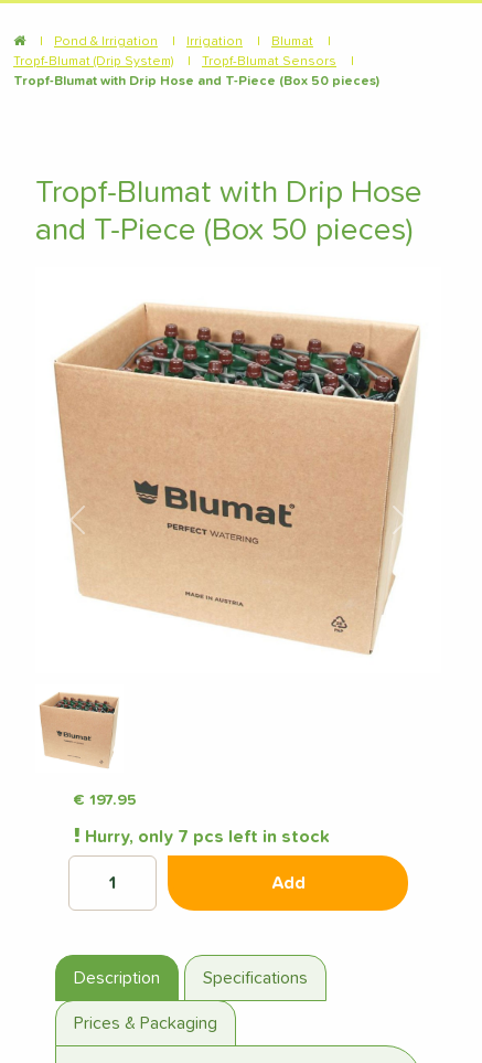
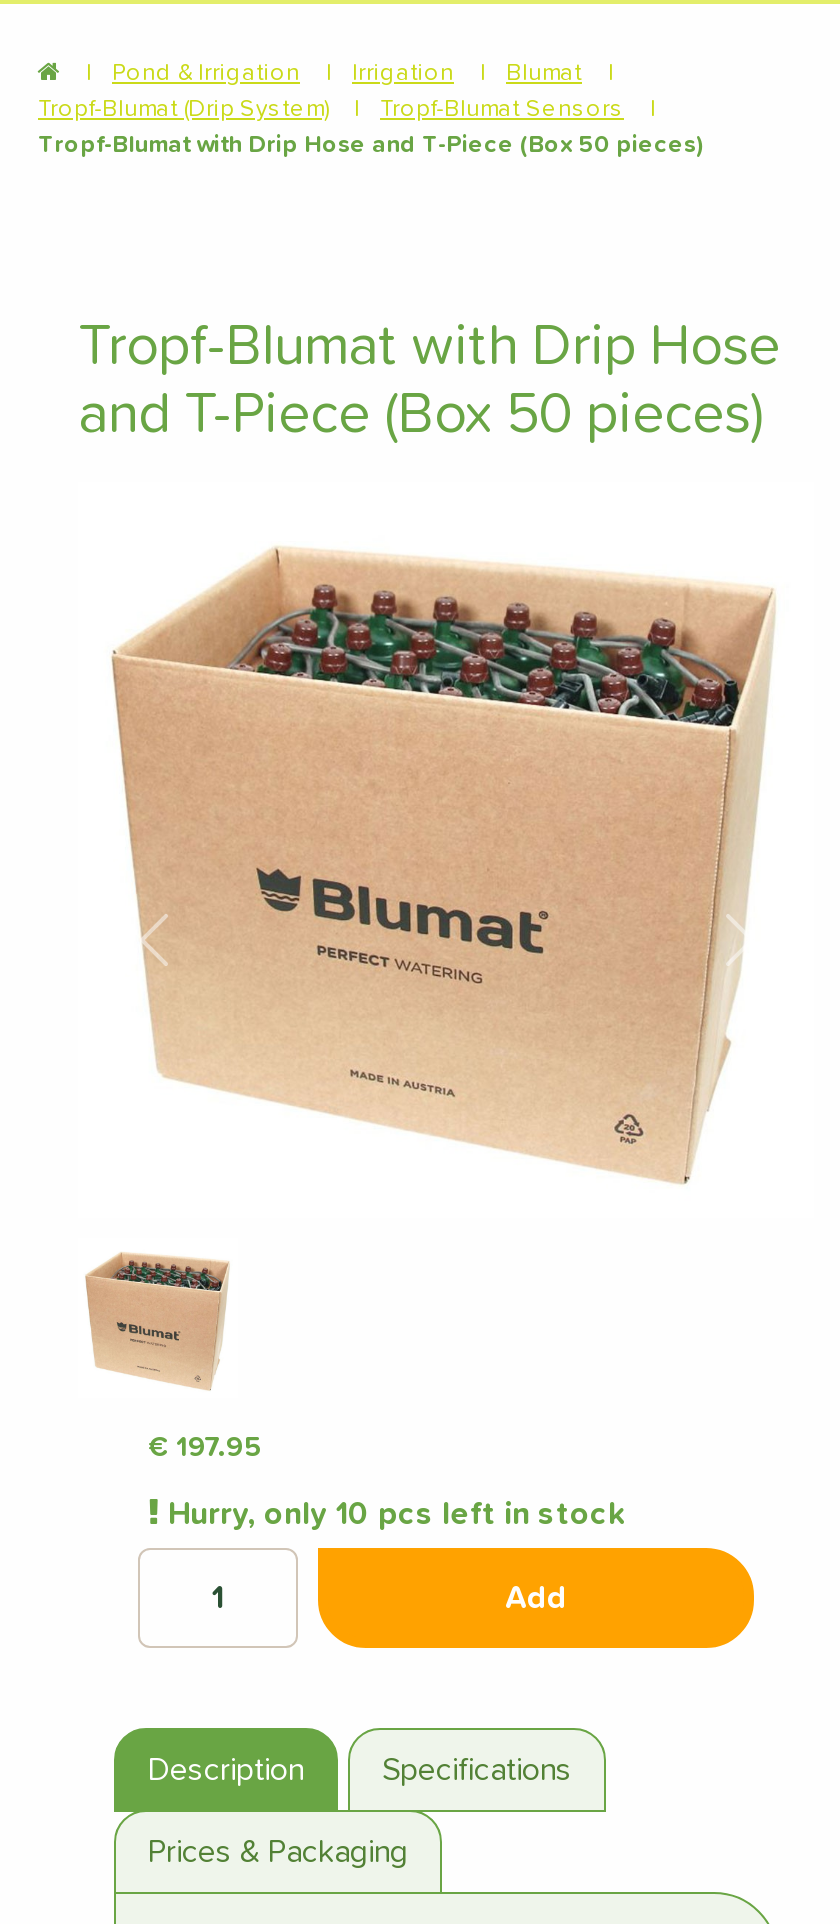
- Hurry, only 7 pcs left in stock
+ Hurry, only 10 pcs left in stock
